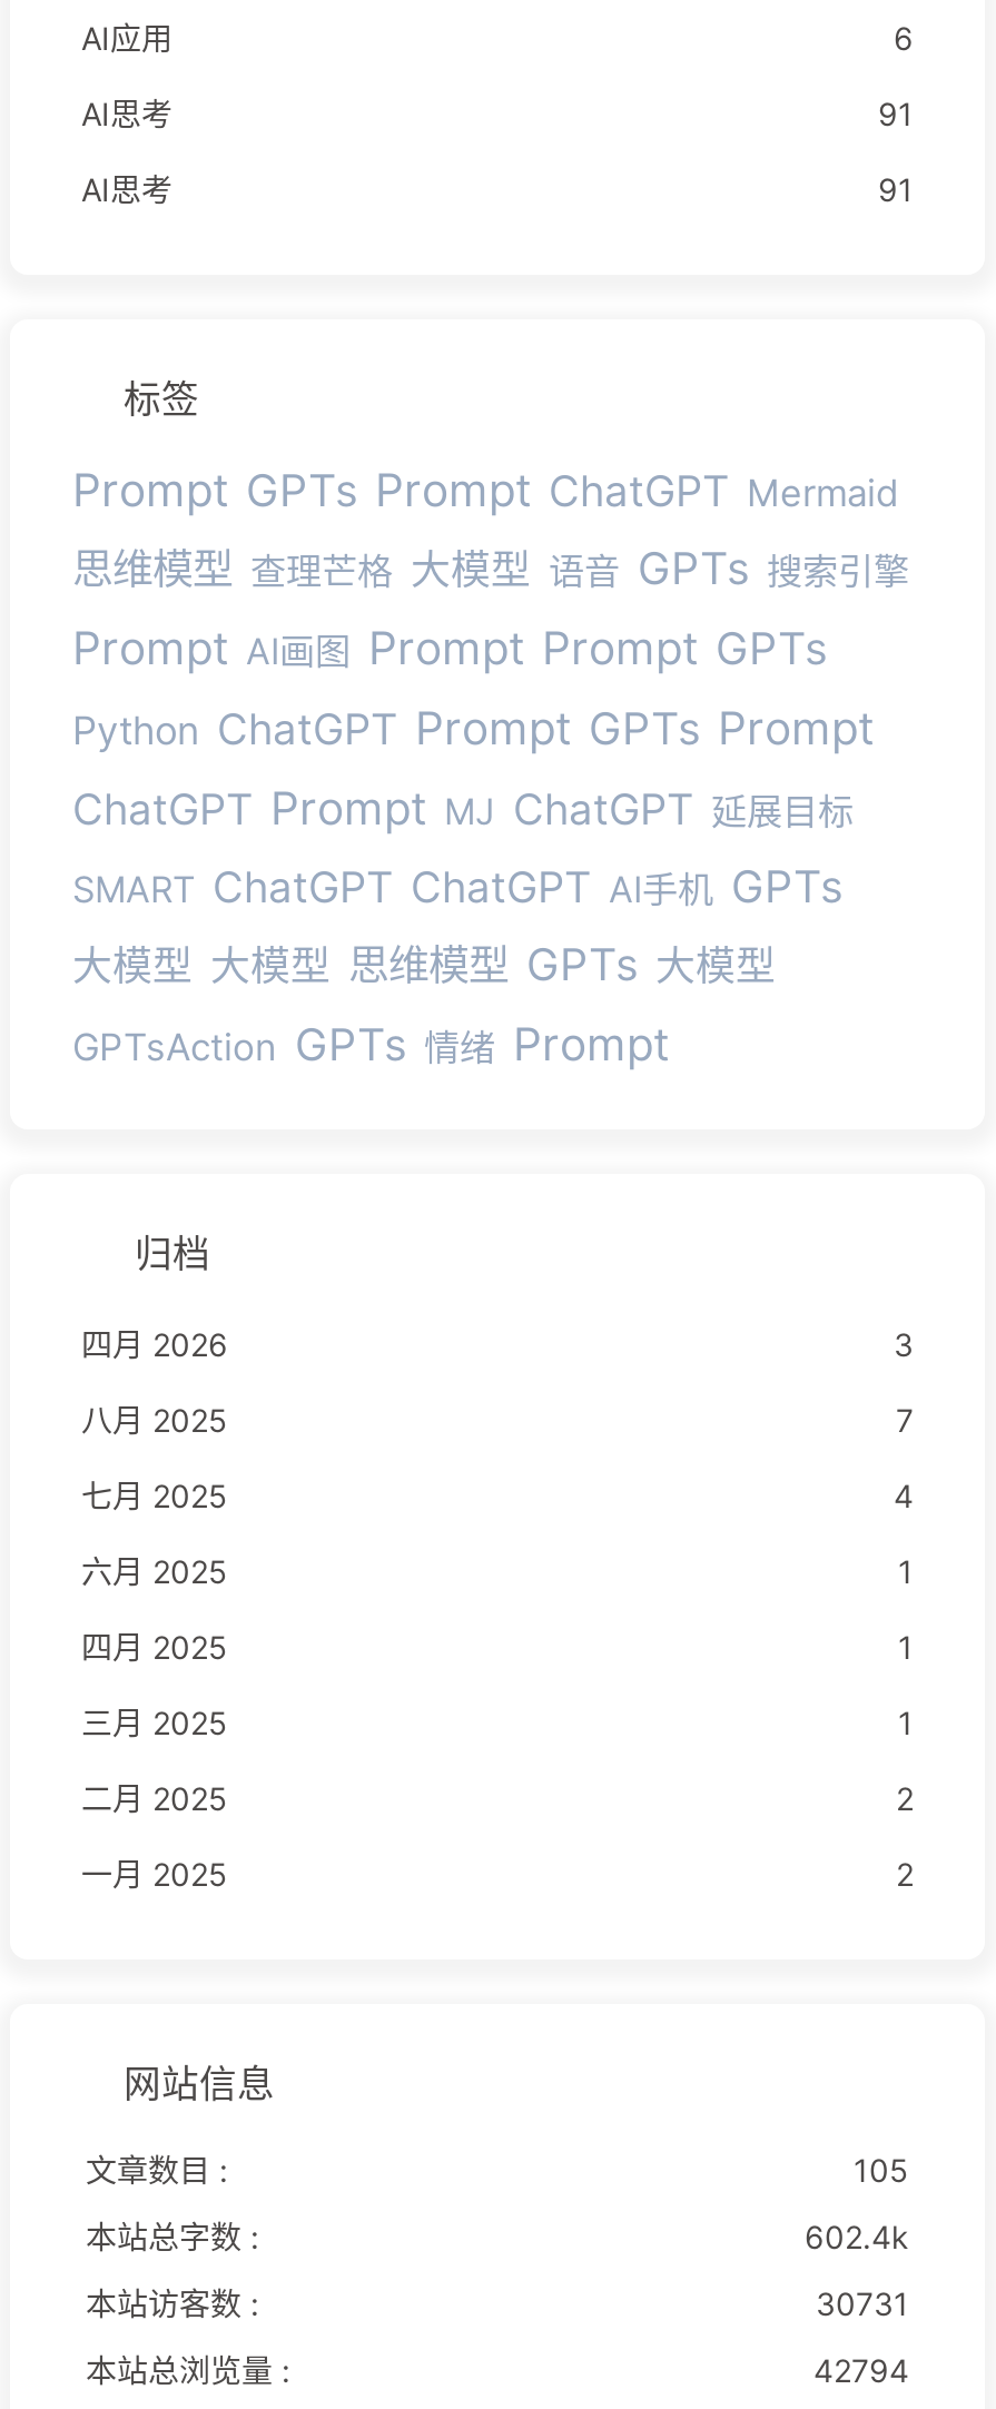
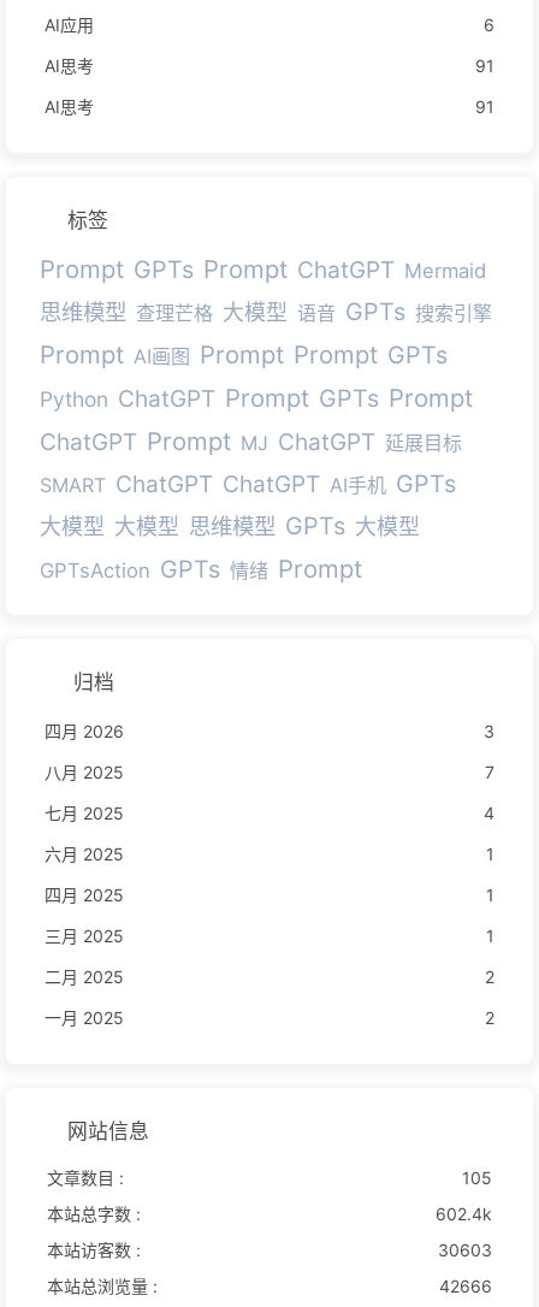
- 30731
+ 30603

- 42794
+ 42666
